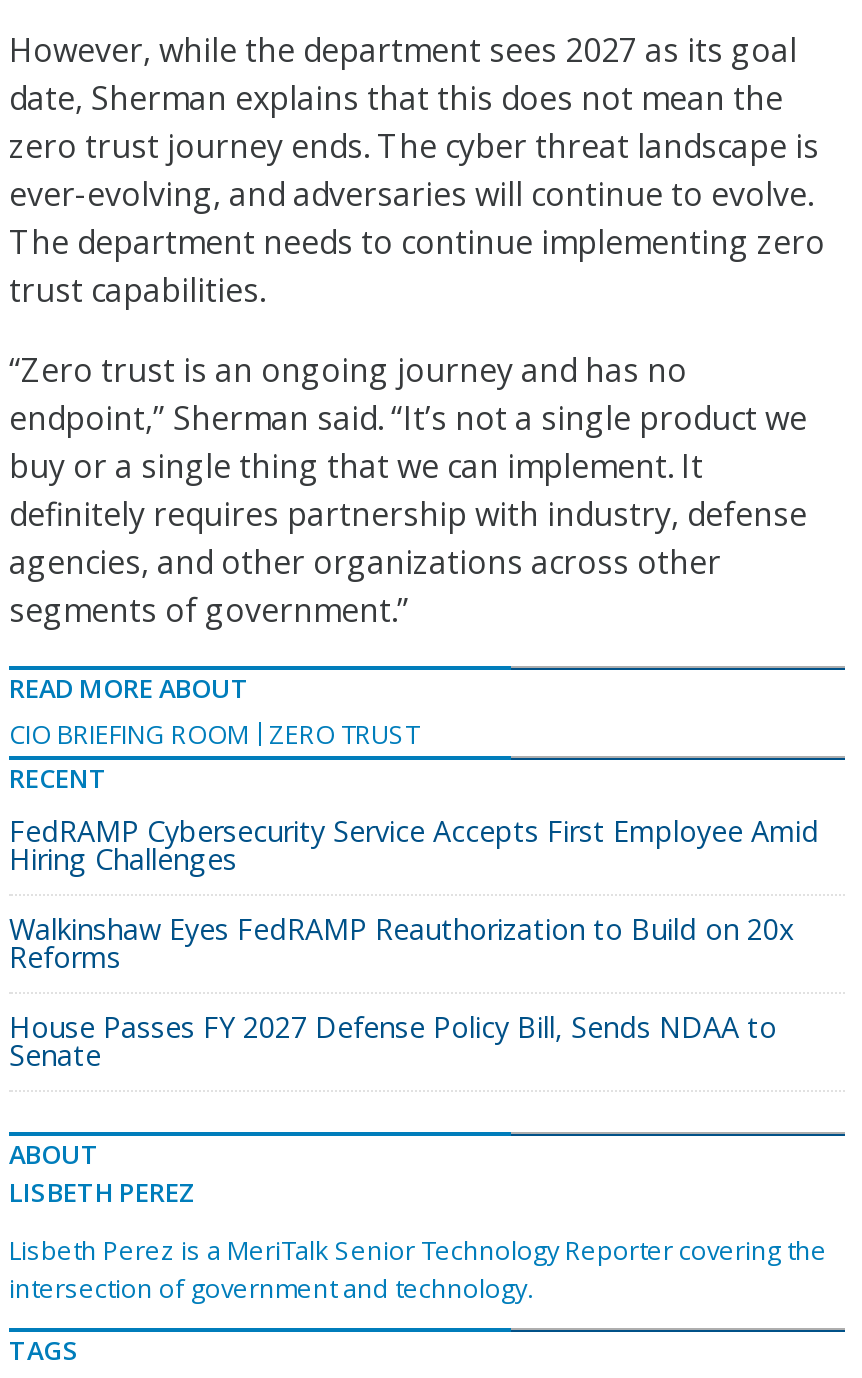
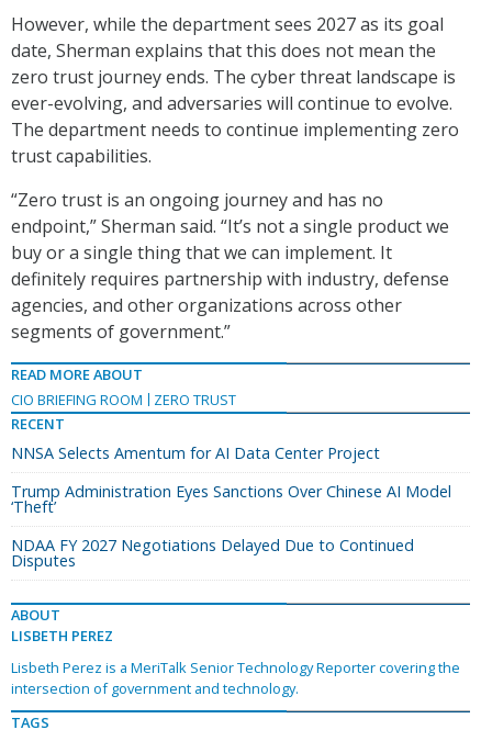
- FedRAMP Cybersecurity Service Accepts First Employee Amid
- Hiring Challenges
+ NNSA Selects Amentum for AI Data Center Project

- Walkinshaw Eyes FedRAMP Reauthorization to Build on 20x
- Reforms
+ Trump Administration Eyes Sanctions Over Chinese AI Model
+ ‘Theft’

- House Passes FY 2027 Defense Policy Bill, Sends NDAA to
- Senate
+ NDAA FY 2027 Negotiations Delayed Due to Continued
+ Disputes
